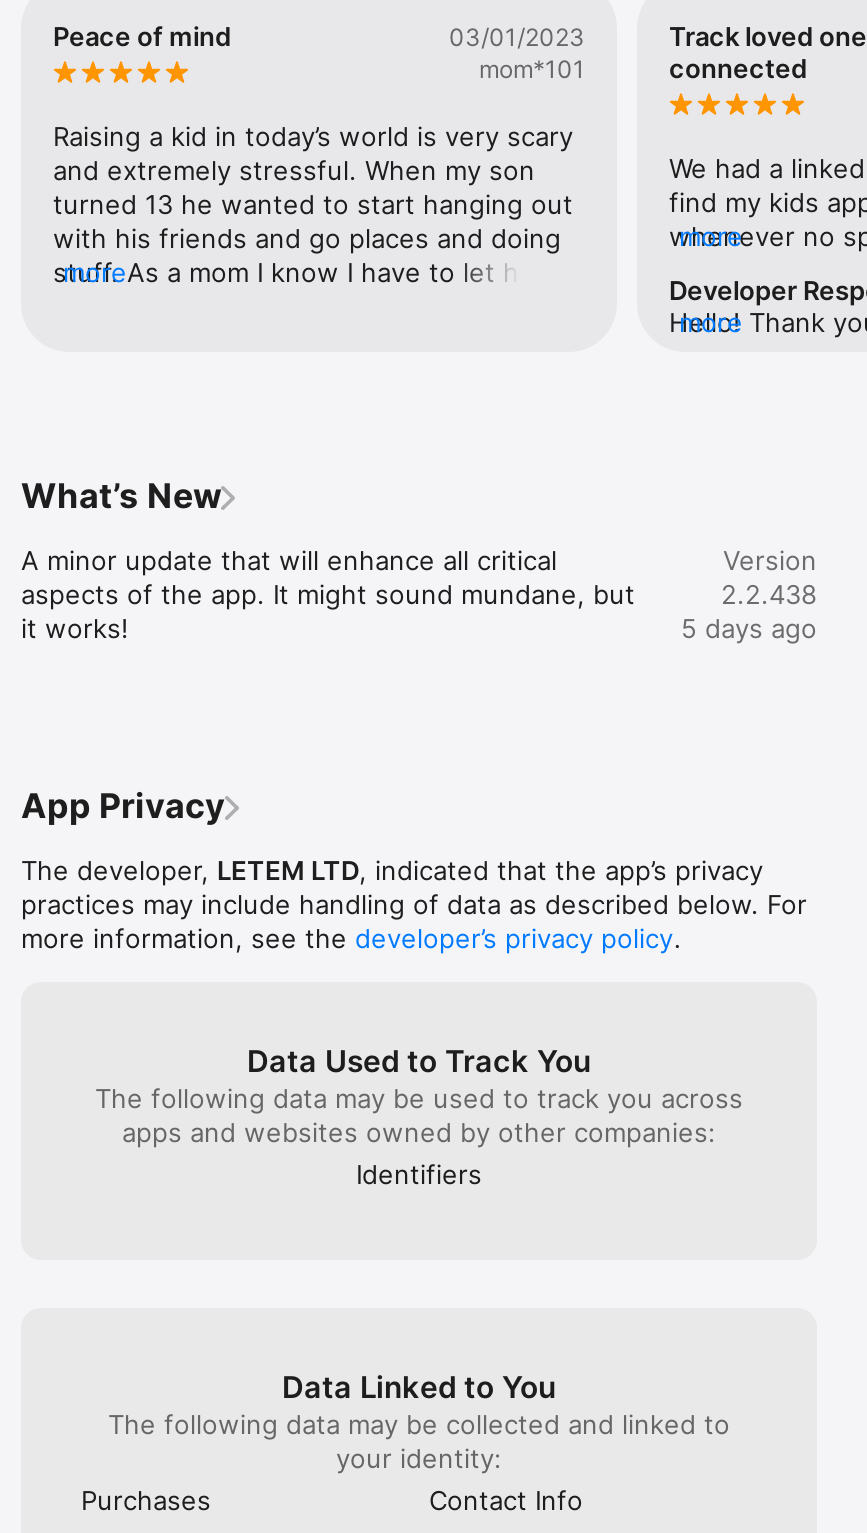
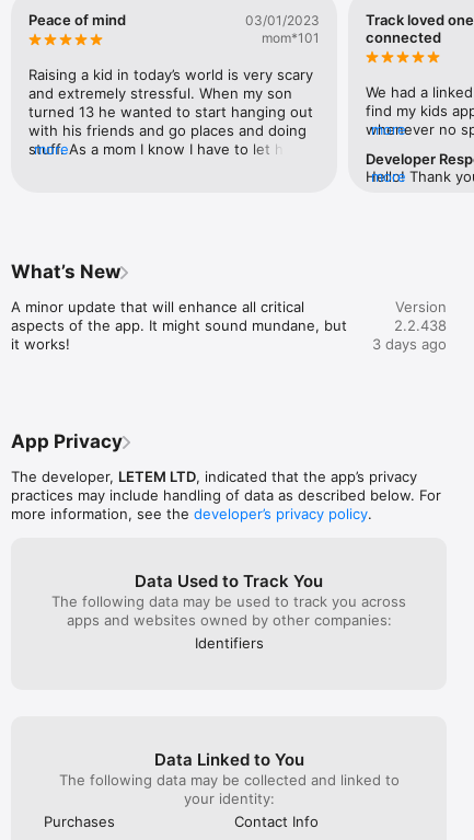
- 5 days ago
+ 3 days ago
